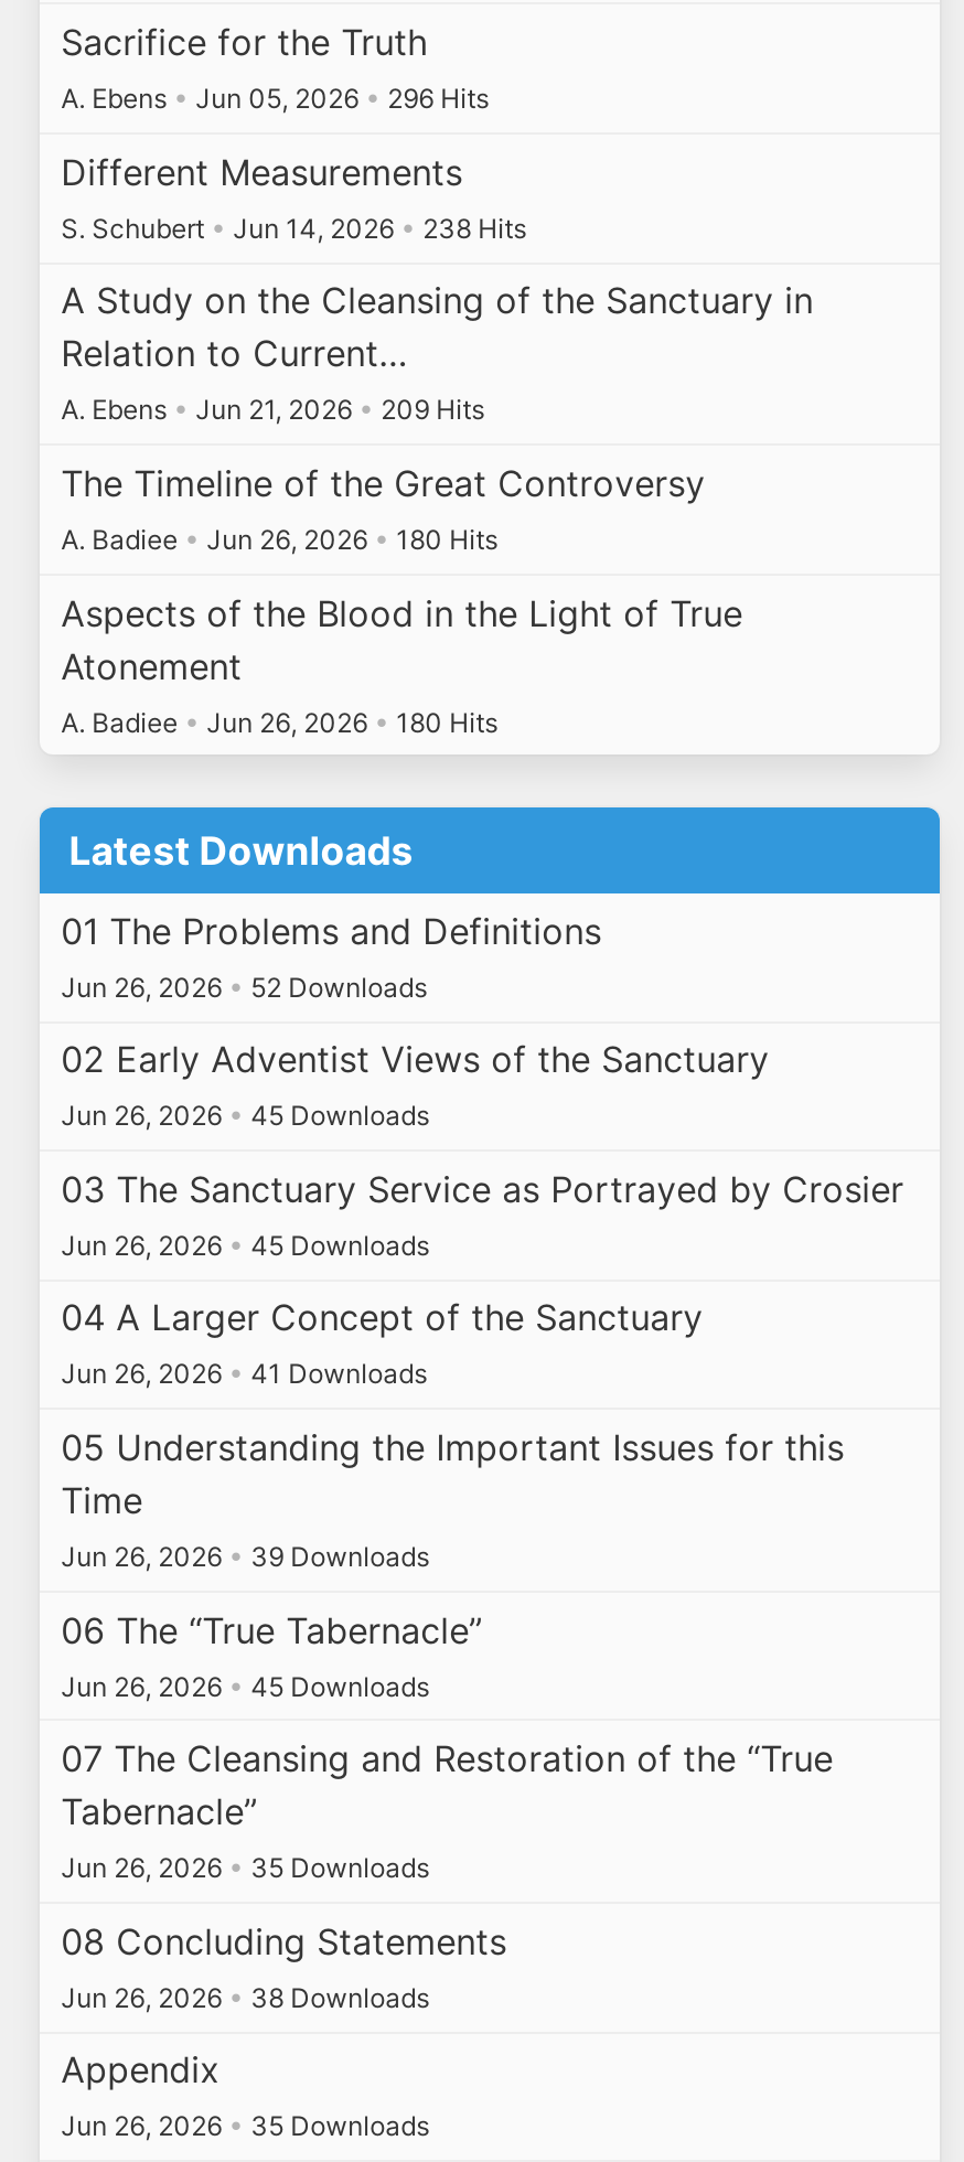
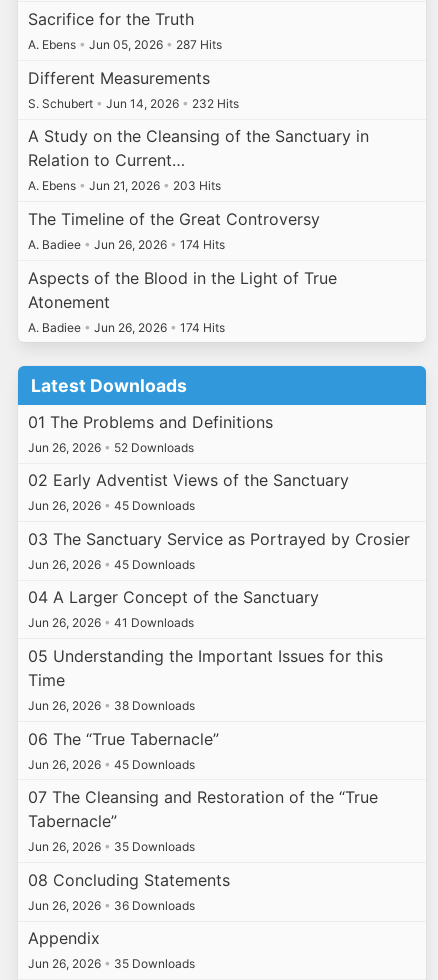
- A. Ebens • Jun 05, 2026 • 296 Hits
+ A. Ebens • Jun 05, 2026 • 287 Hits

- S. Schubert • Jun 14, 2026 • 238 Hits
+ S. Schubert • Jun 14, 2026 • 232 Hits

- A. Ebens • Jun 21, 2026 • 209 Hits
+ A. Ebens • Jun 21, 2026 • 203 Hits

- A. Badiee • Jun 26, 2026 • 180 Hits
+ A. Badiee • Jun 26, 2026 • 174 Hits

- A. Badiee • Jun 26, 2026 • 180 Hits
+ A. Badiee • Jun 26, 2026 • 174 Hits

- Jun 26, 2026 • 39 Downloads

+ Jun 26, 2026 • 36 Downloads

moved up: Jun 26, 2026 • 38 Downloads
